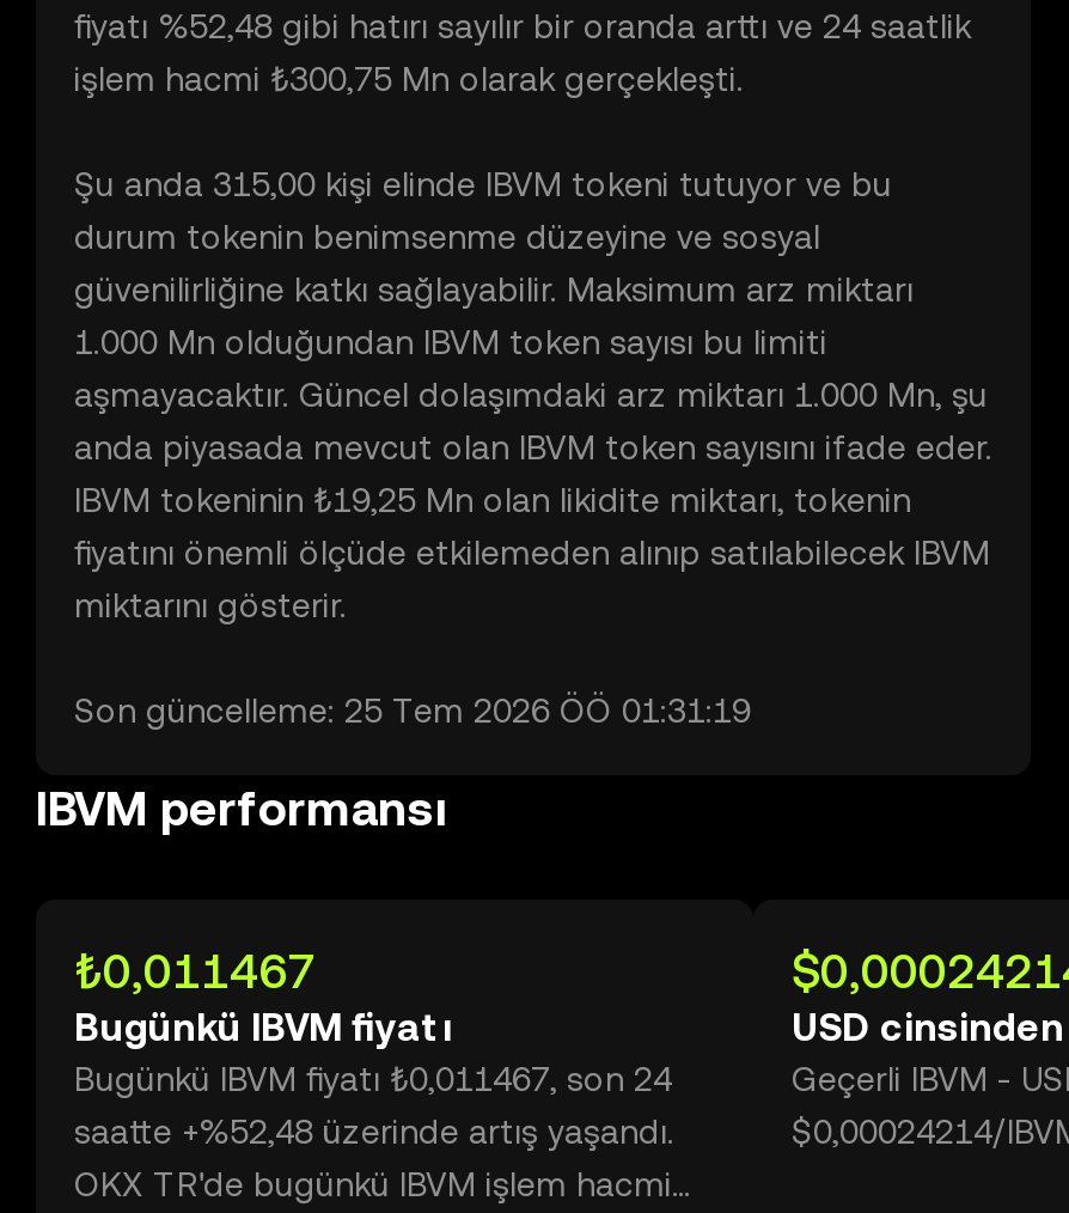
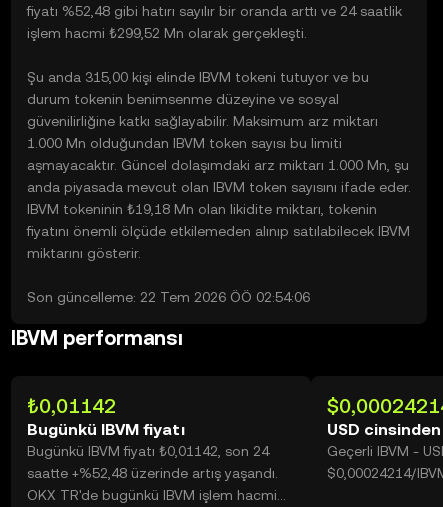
- işlem hacmi ₺300,75 Mn olarak gerçekleşti.
+ işlem hacmi ₺299,52 Mn olarak gerçekleşti.

- IBVM tokeninin ₺19,25 Mn olan likidite miktarı, tokenin
+ IBVM tokeninin ₺19,18 Mn olan likidite miktarı, tokenin

- Son güncelleme: 25 Tem 2026 ÖÖ 01:31:19
+ Son güncelleme: 22 Tem 2026 ÖÖ 02:54:06

- ₺0,011467
+ ₺0,01142

- Bugünkü IBVM fiyatı ₺0,011467, son 24
+ Bugünkü IBVM fiyatı ₺0,01142, son 24
